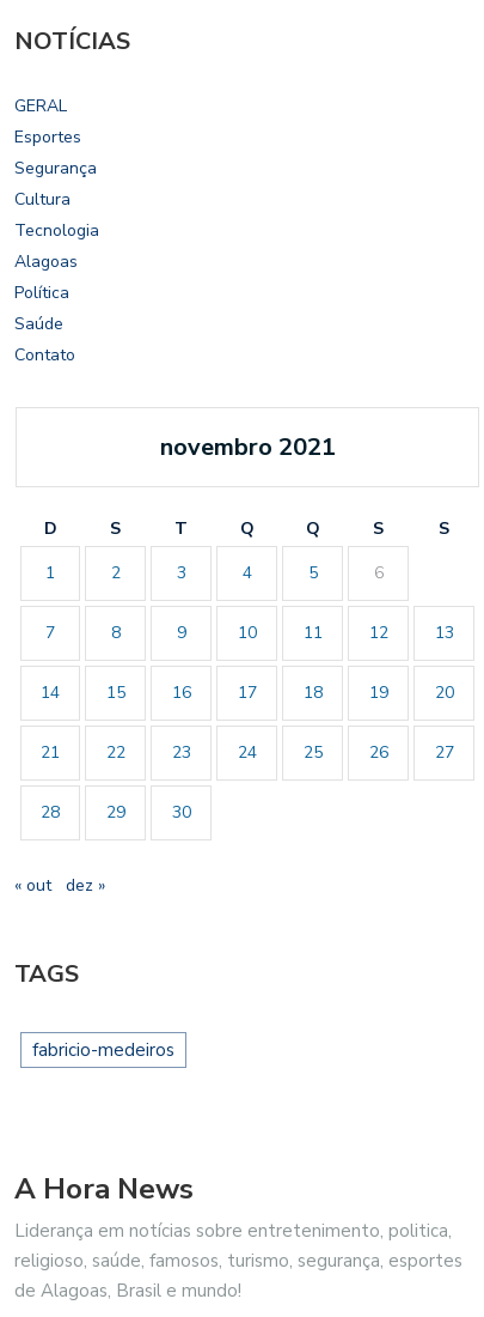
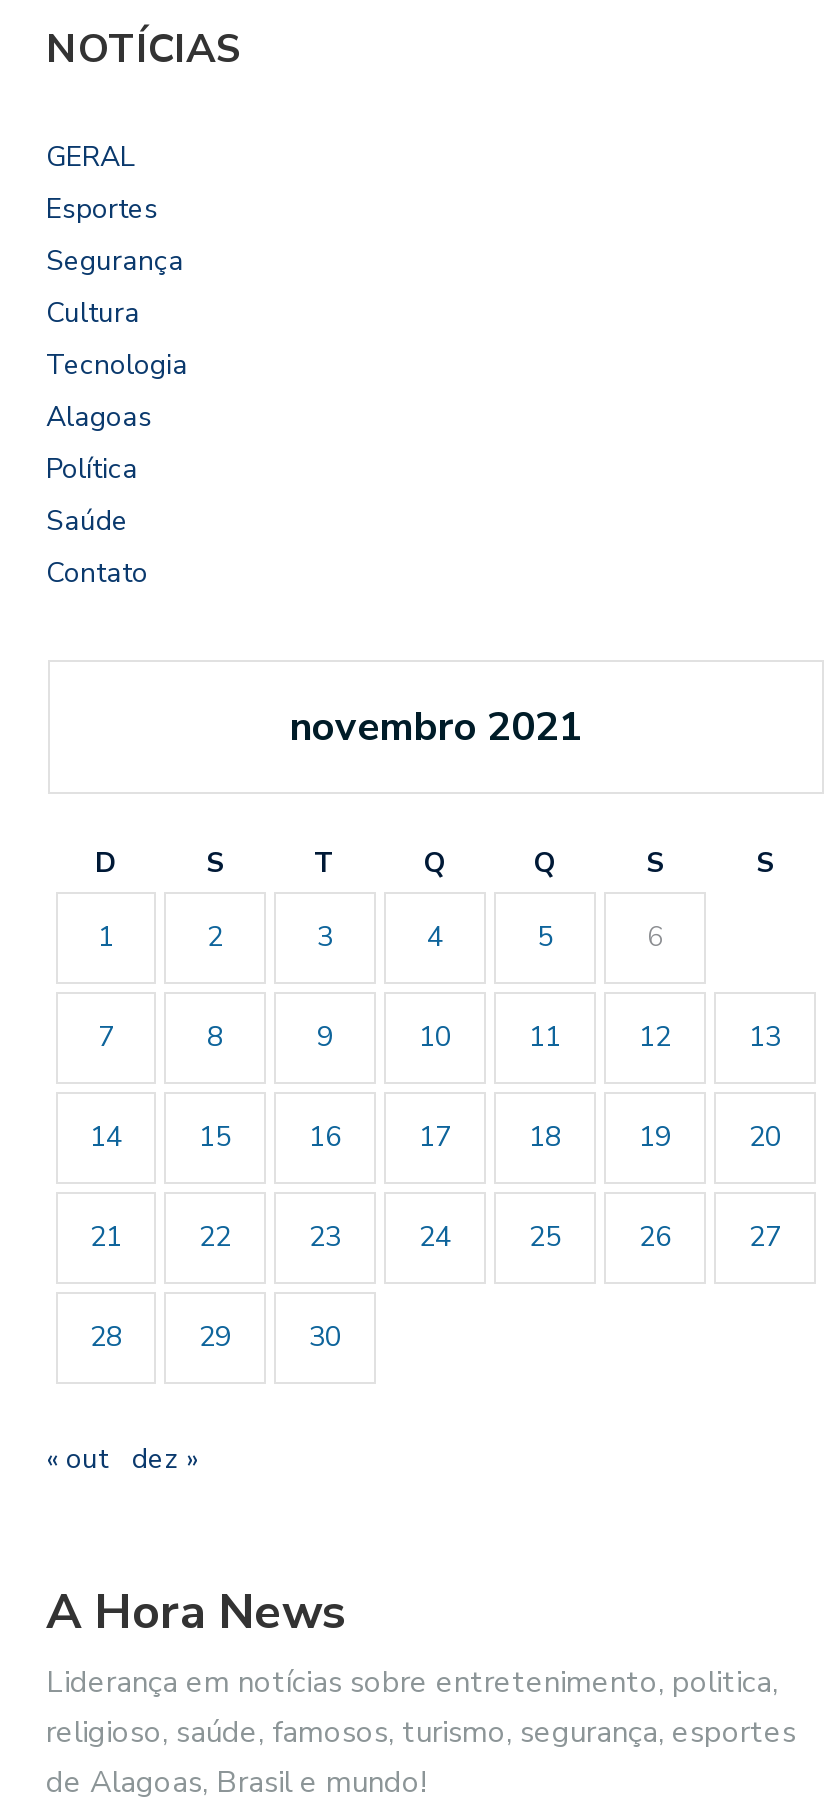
- TAGS
- fabricio-medeiros
